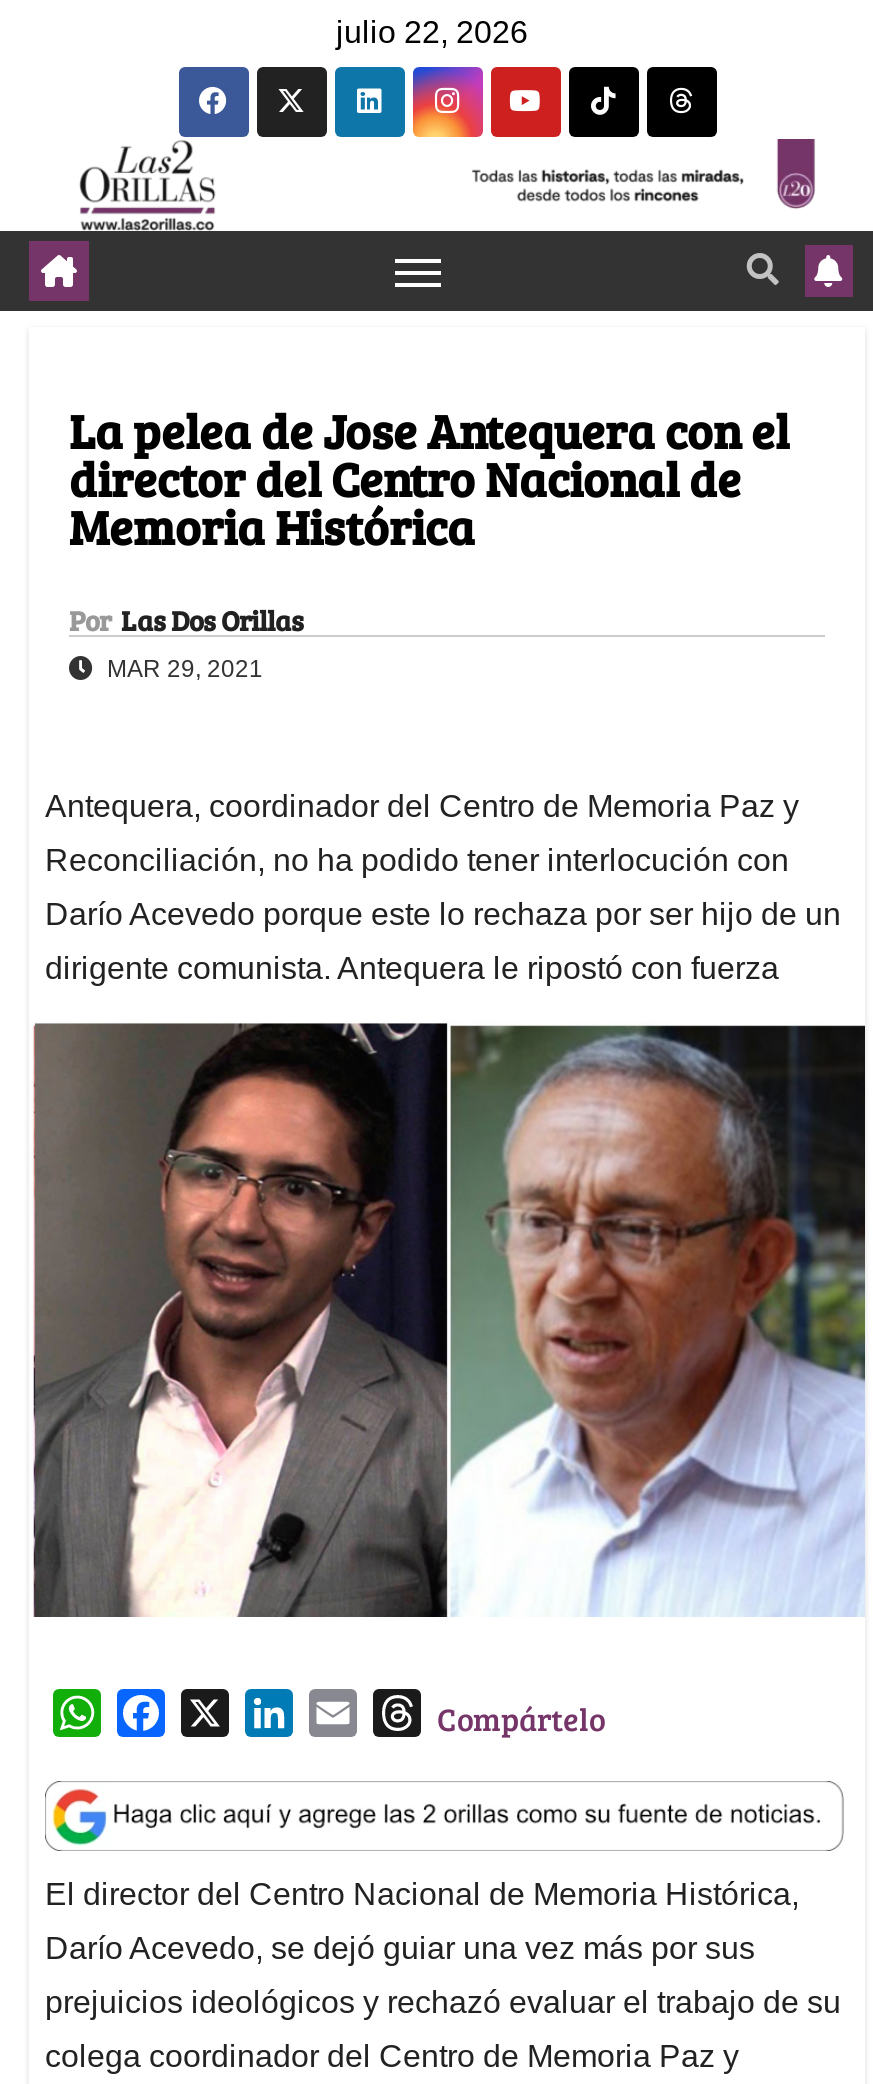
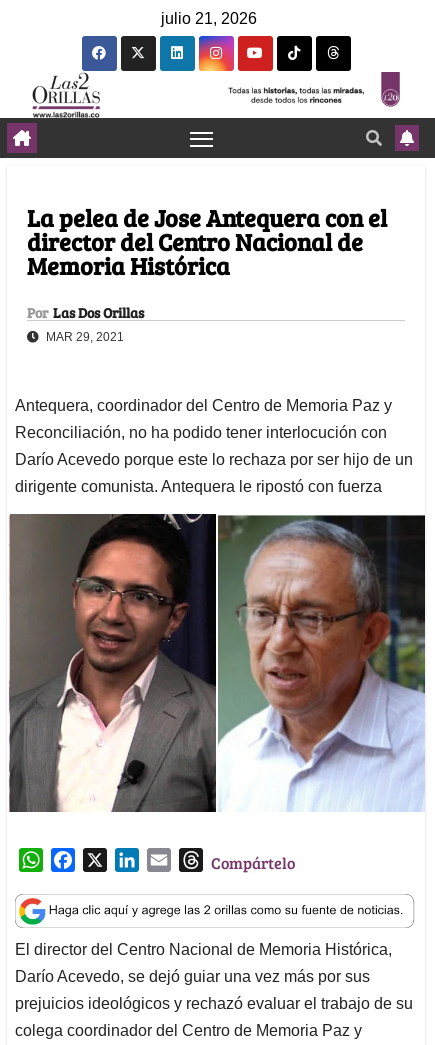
- julio 22, 2026
+ julio 21, 2026
